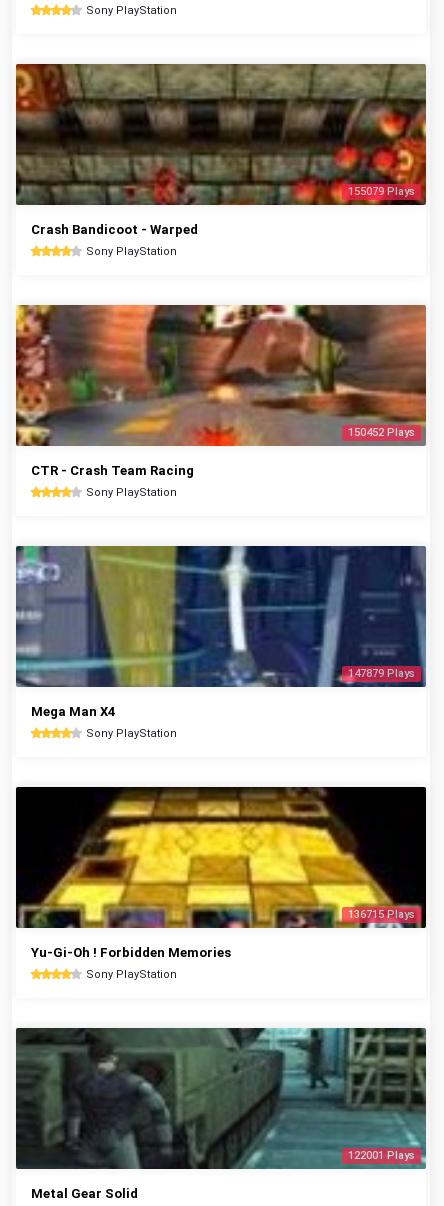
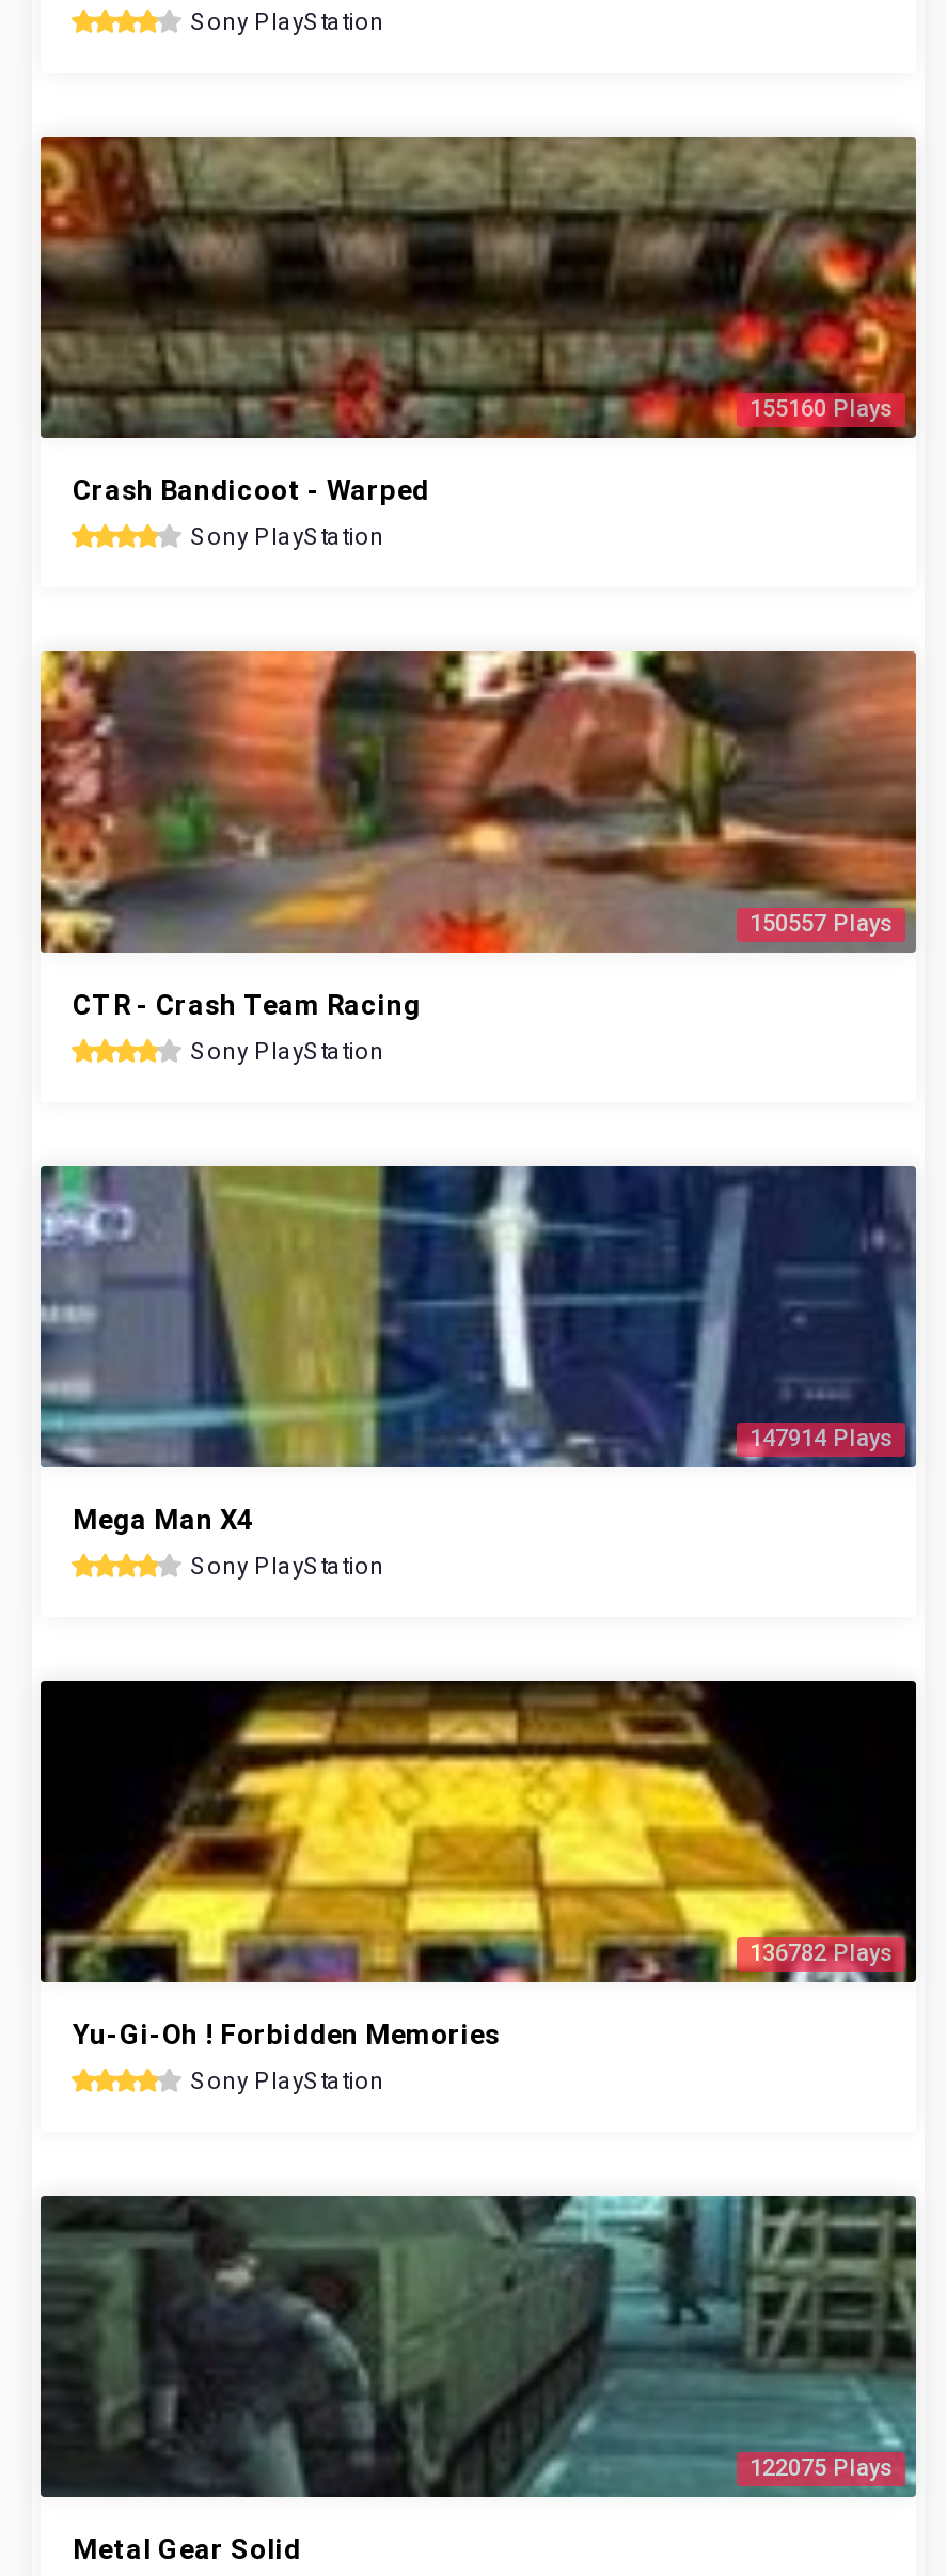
- 155079 Plays
+ 155160 Plays

- 150452 Plays
+ 150557 Plays

- 147879 Plays
+ 147914 Plays

- 136715 Plays
+ 136782 Plays

- 122001 Plays
+ 122075 Plays
